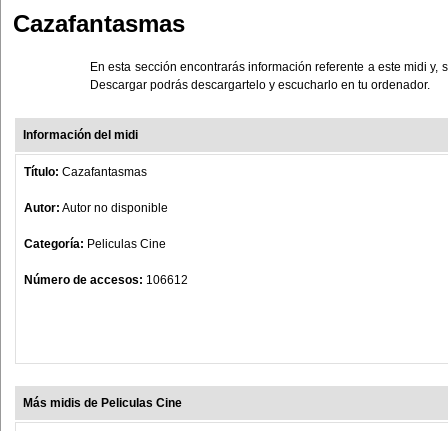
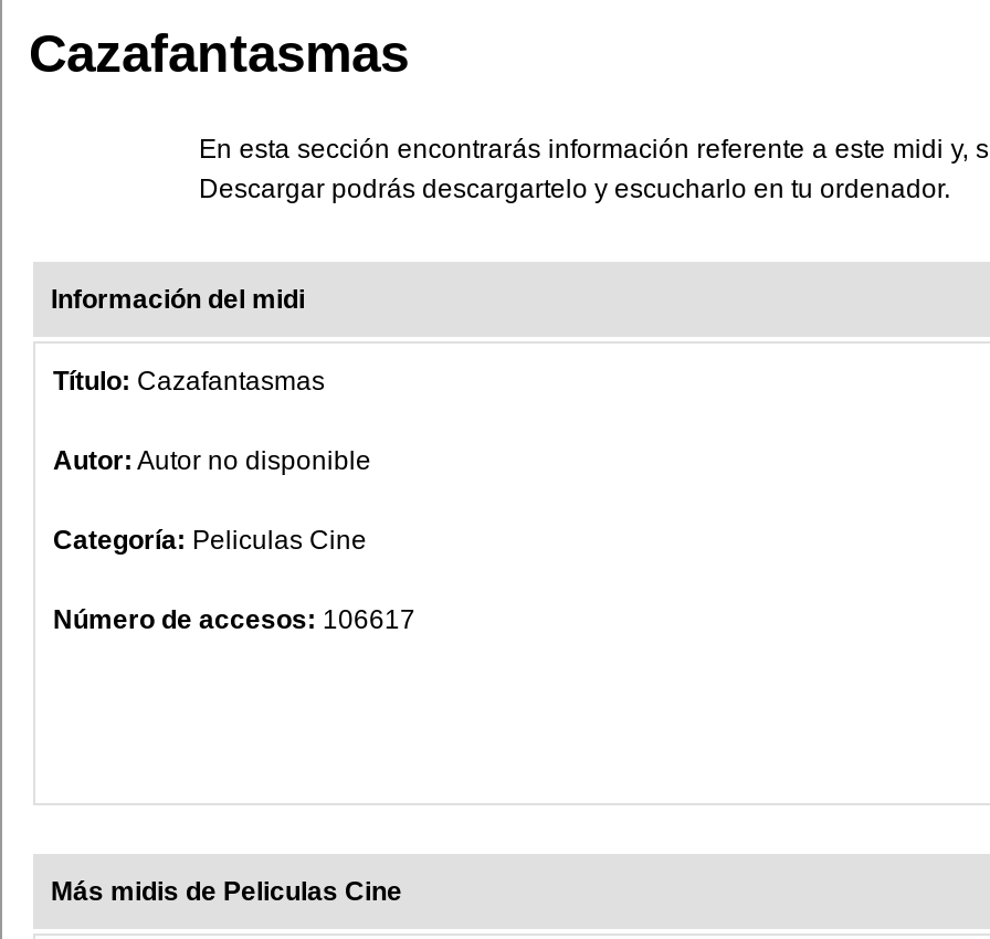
- Número de accesos: 106612
+ Número de accesos: 106617
